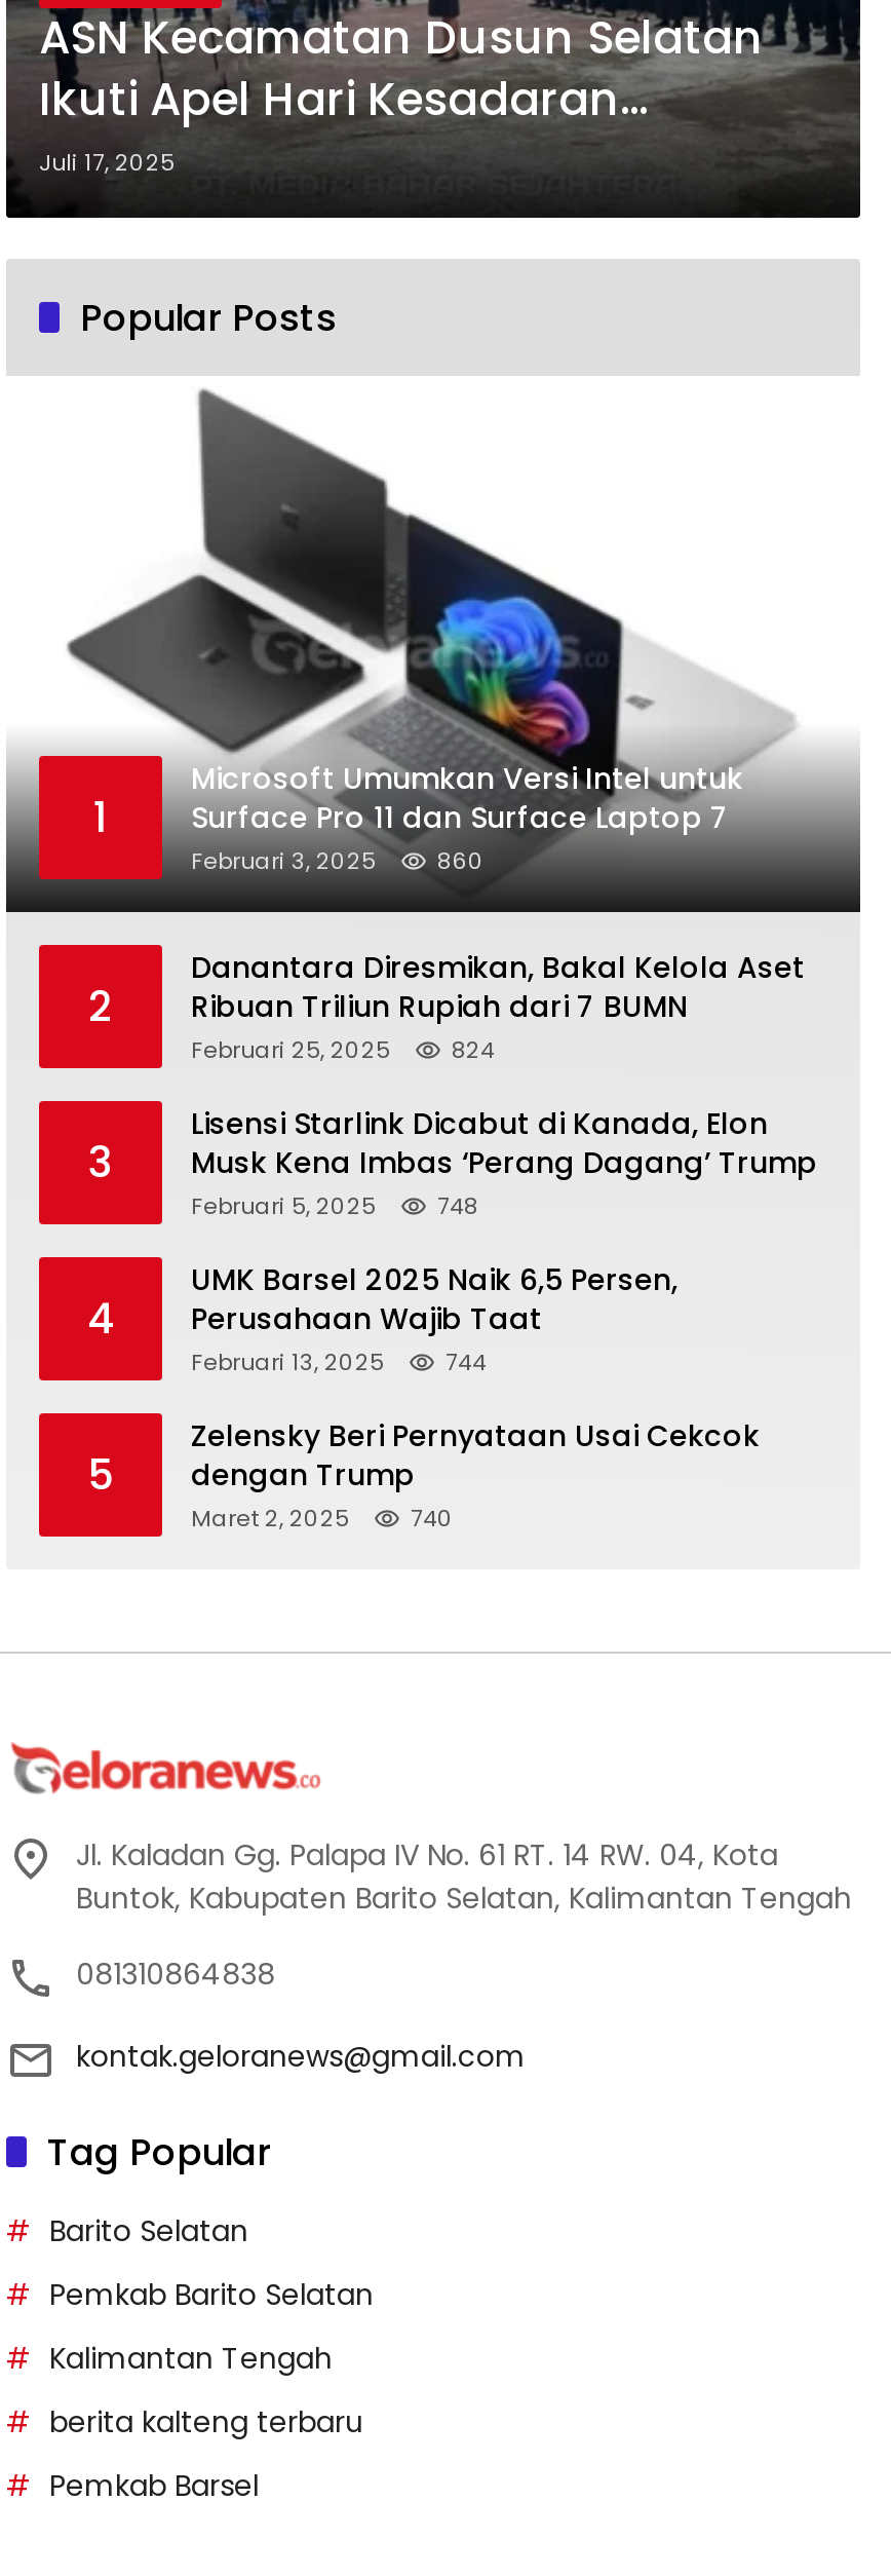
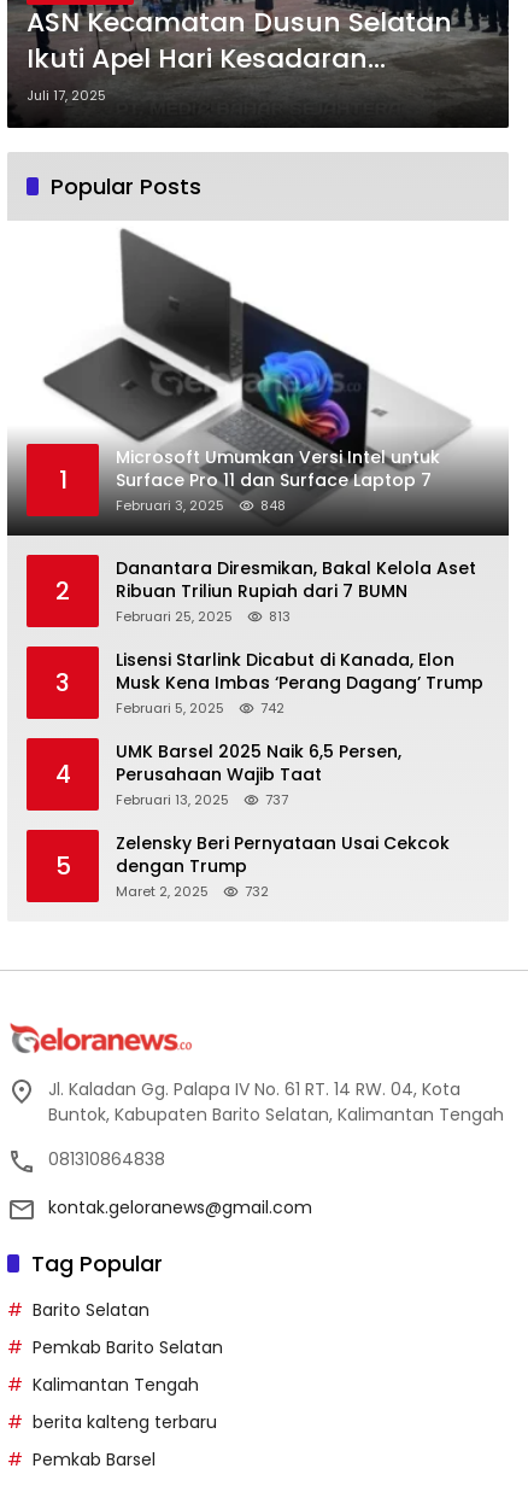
- Februari 3, 2025 860
+ Februari 3, 2025 848

- Februari 25, 2025 824
+ Februari 25, 2025 813

- Februari 5, 2025 748
+ Februari 5, 2025 742

- Februari 13, 2025 744
+ Februari 13, 2025 737

- Maret 2, 2025 740
+ Maret 2, 2025 732
